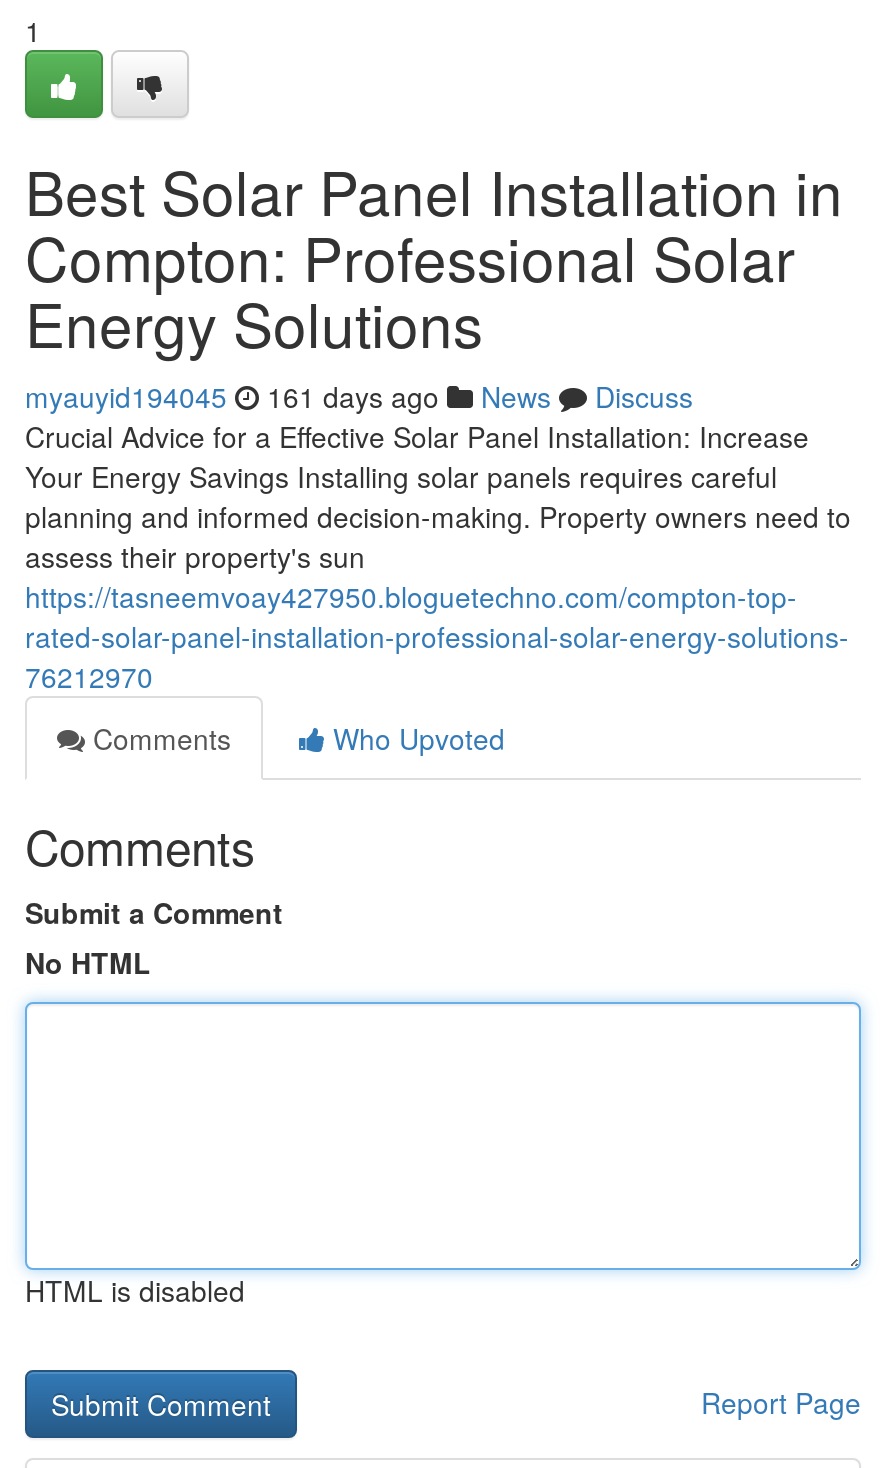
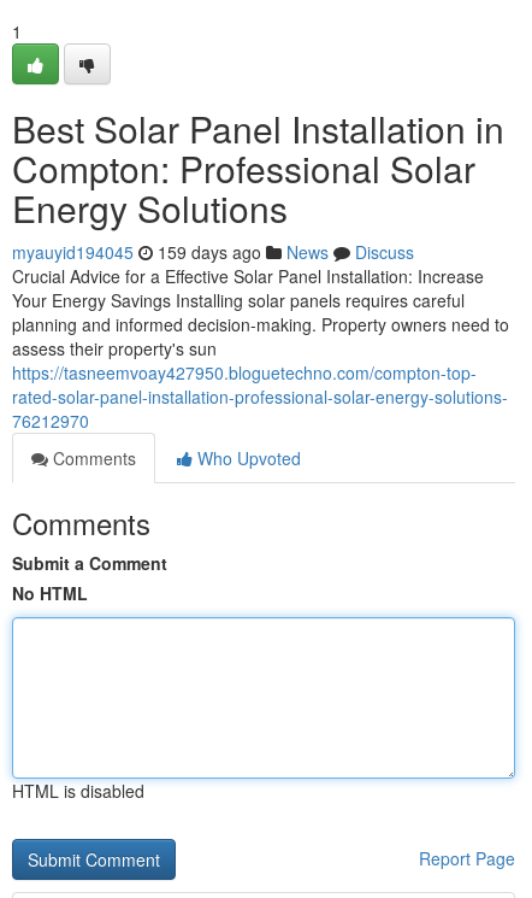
- myauyid194045 161 days ago News Discuss
+ myauyid194045 159 days ago News Discuss
